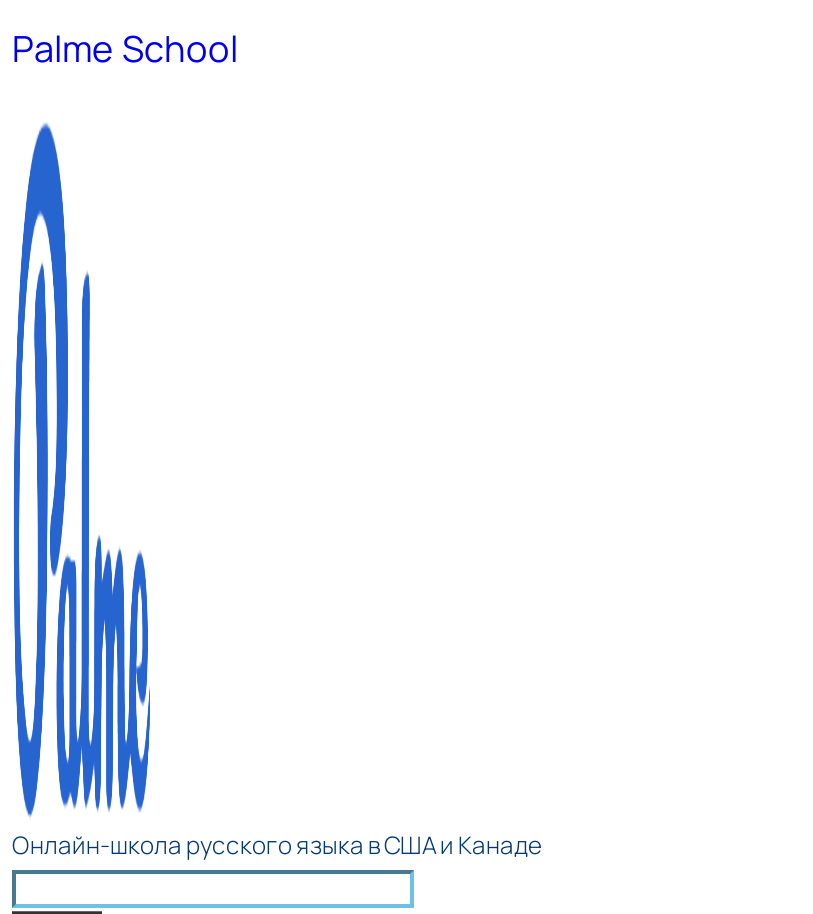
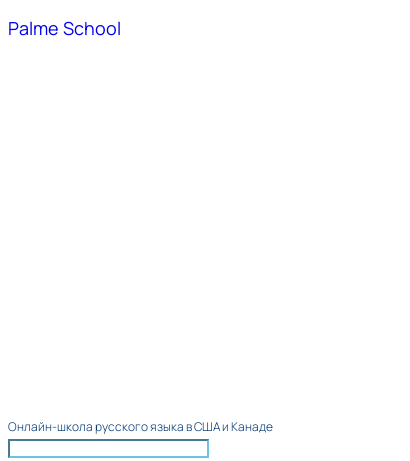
- [image]
